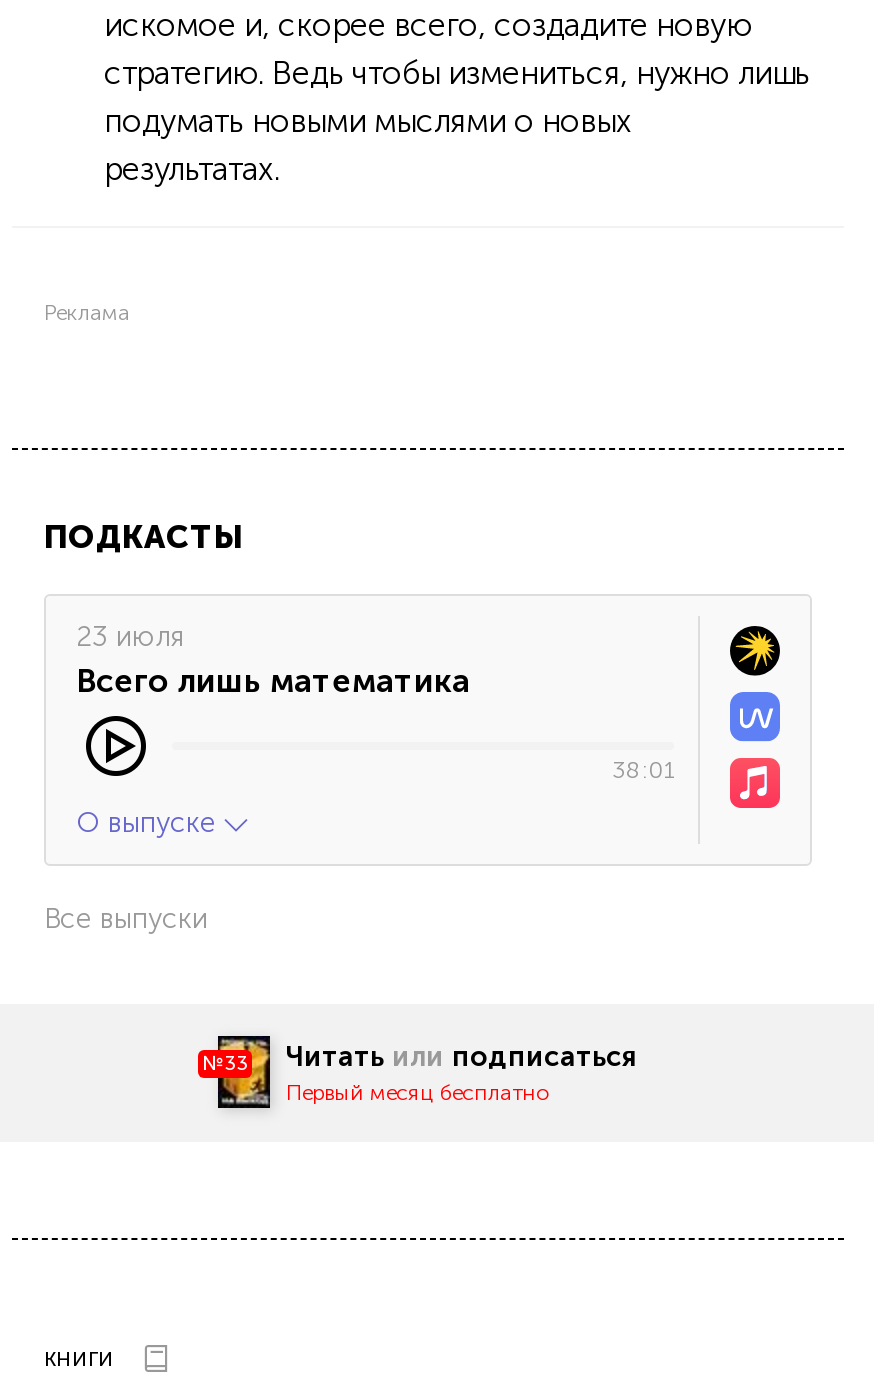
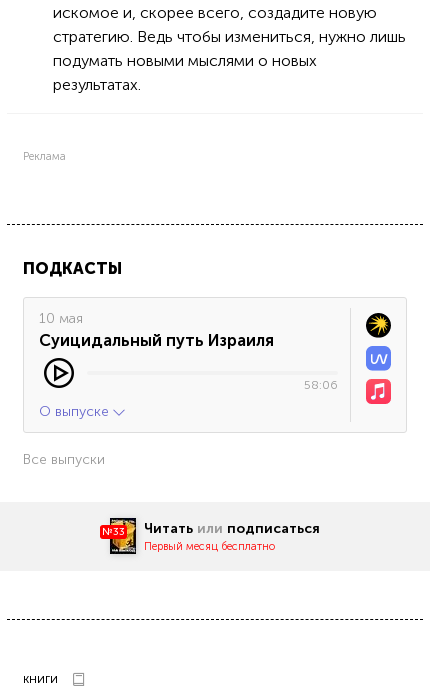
- 23 июля
- Всего лишь математика
+ 10 мая
+ Суицидальный путь Израиля

- 38:01
+ 58:06
